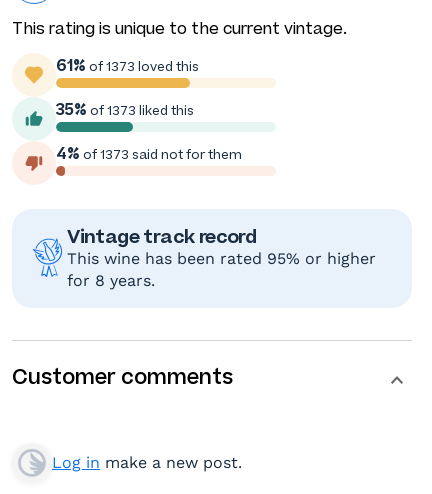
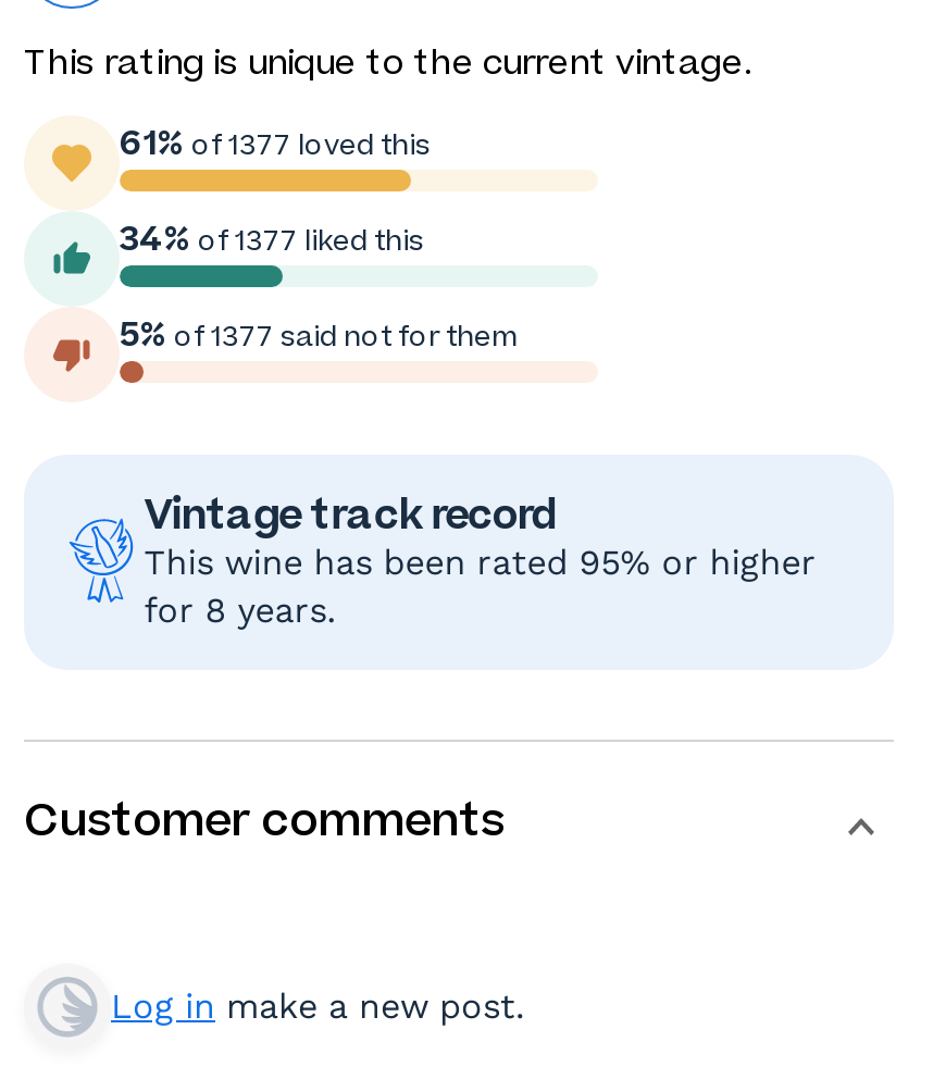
- 61% of 1373 loved this
+ 61% of 1377 loved this

- 35% of 1373 liked this
+ 34% of 1377 liked this

- 4% of 1373 said not for them
+ 5% of 1377 said not for them
